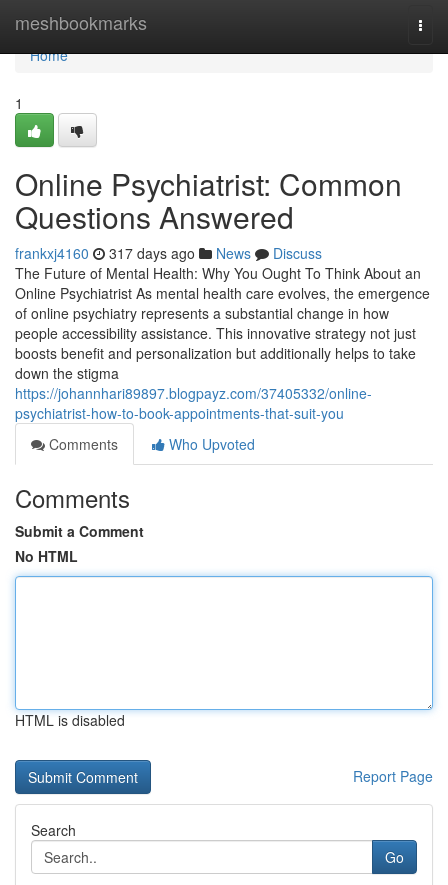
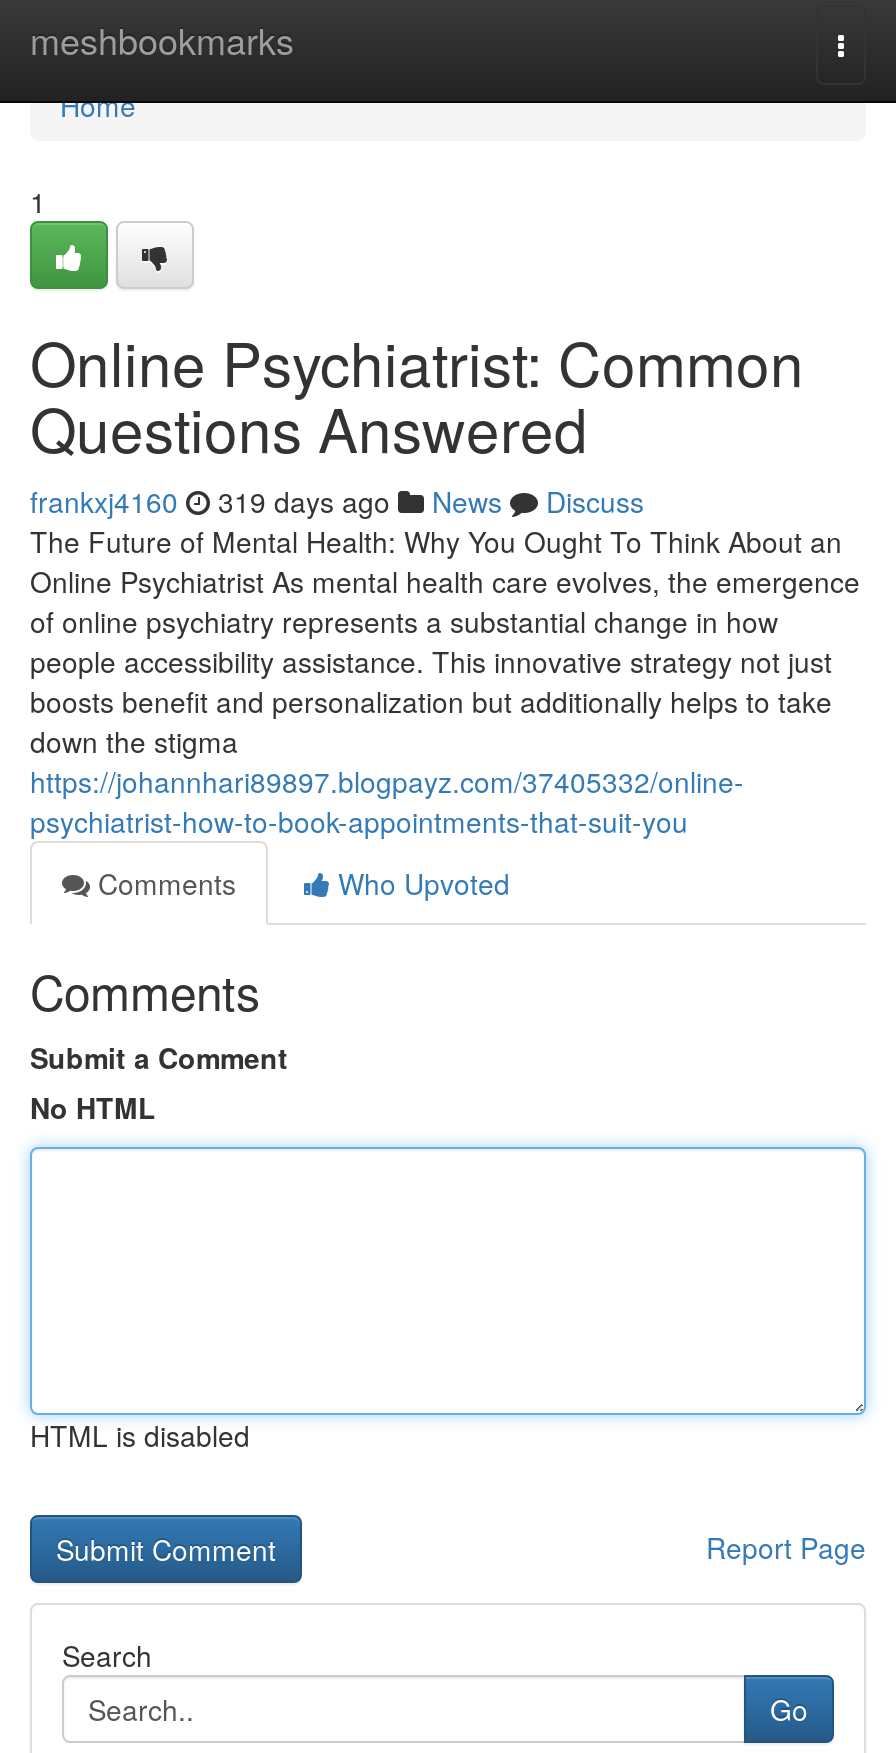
- frankxj4160 317 days ago News Discuss
+ frankxj4160 319 days ago News Discuss
